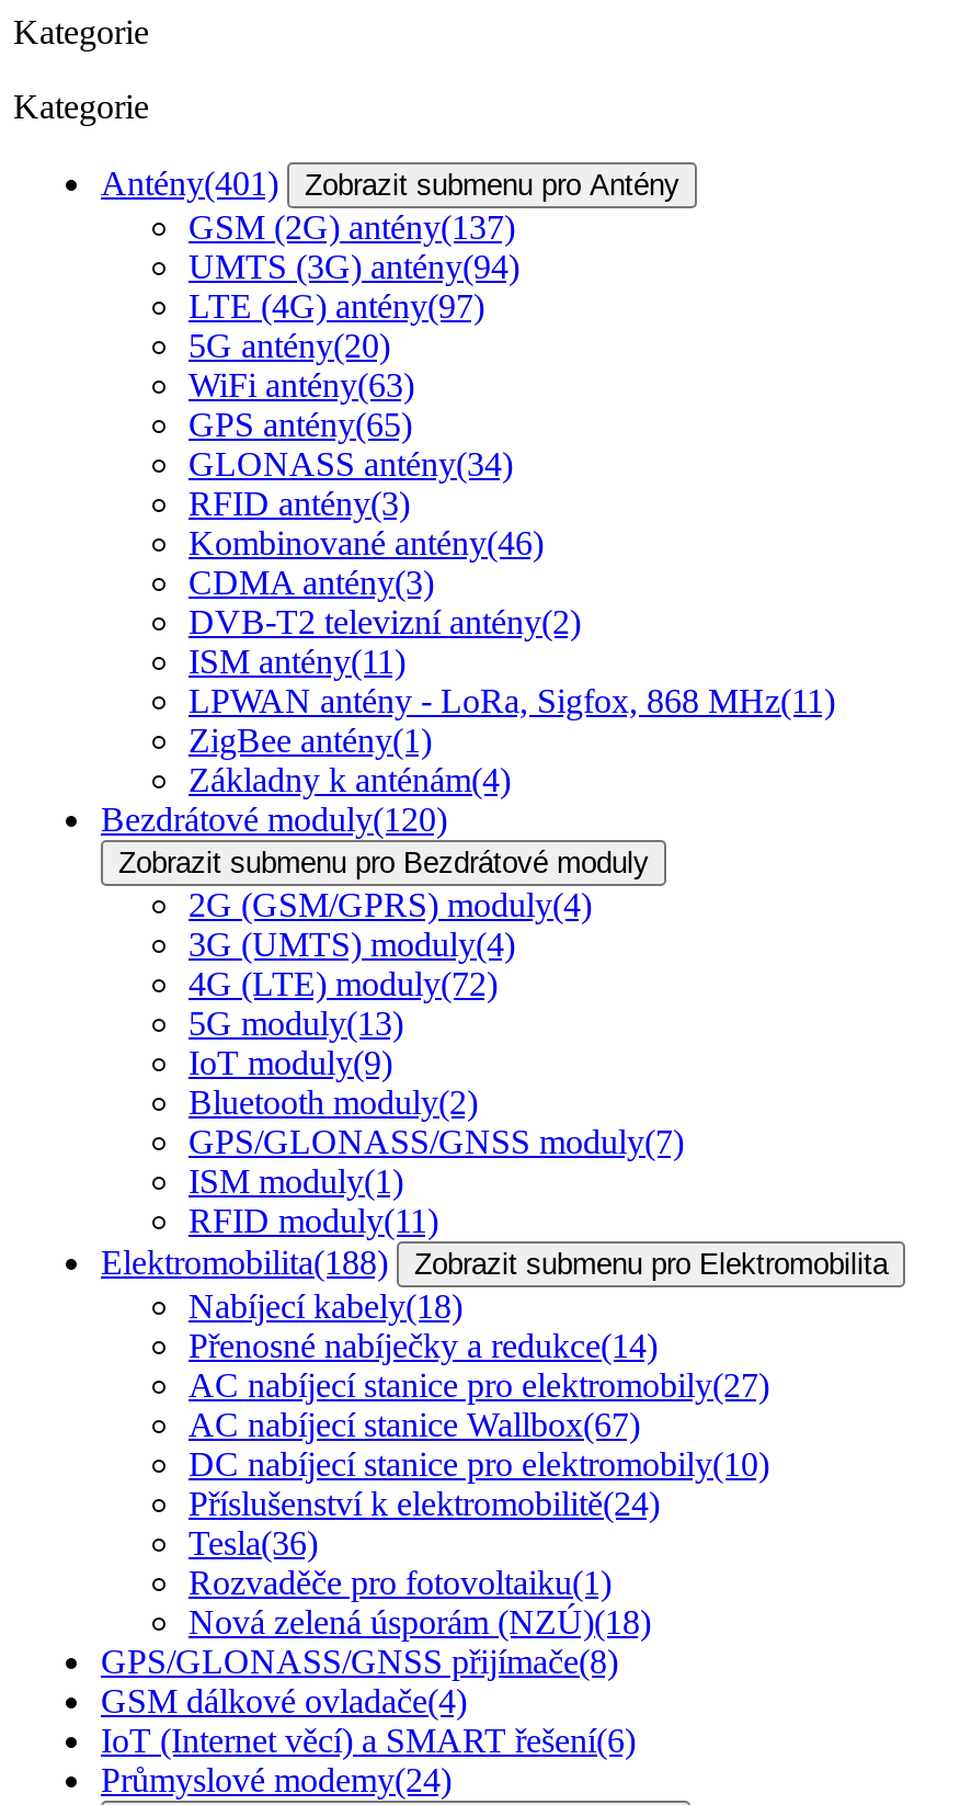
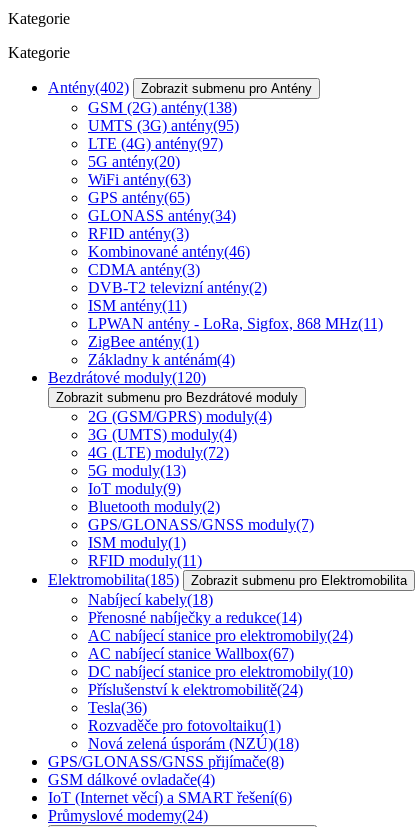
- Antény(401) Zobrazit submenu pro Antény
+ Antény(402) Zobrazit submenu pro Antény

- GSM (2G) antény(137)
+ GSM (2G) antény(138)

- UMTS (3G) antény(94)
+ UMTS (3G) antény(95)

- Elektromobilita(188)
+ Elektromobilita(185)

- AC nabíjecí stanice pro elektromobily(27)
+ AC nabíjecí stanice pro elektromobily(24)
